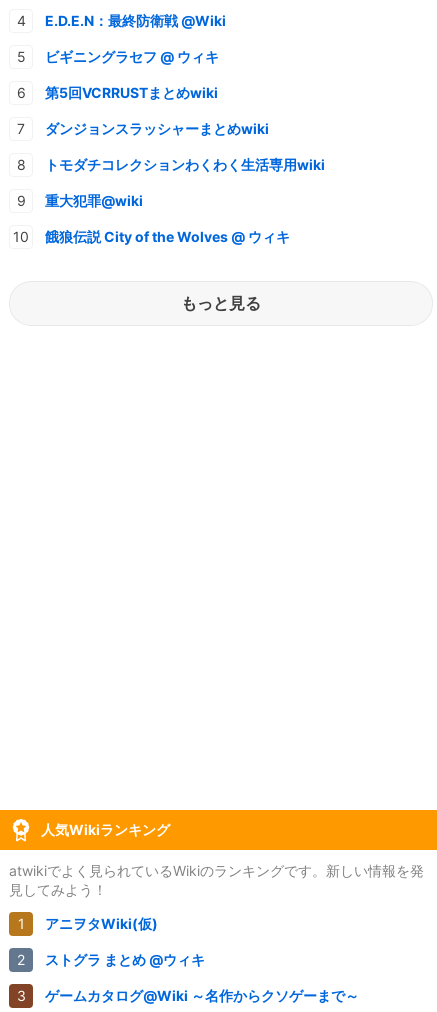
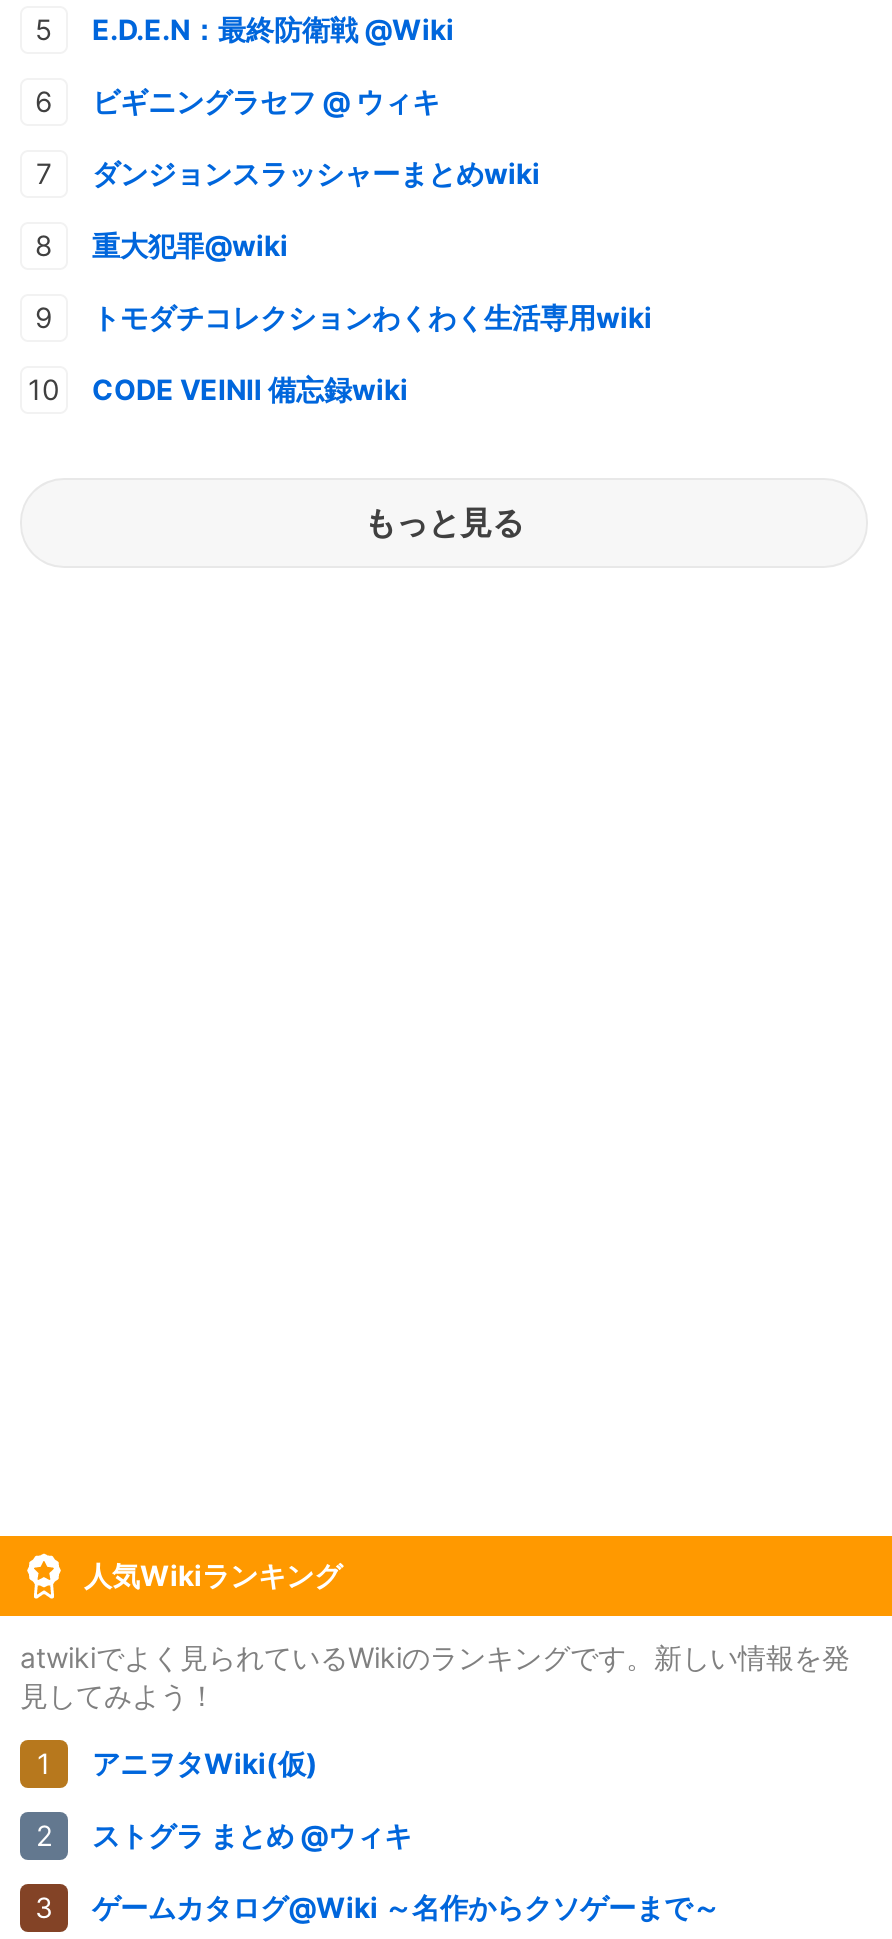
- 第5回VCRRUSTまとめwiki

moved up: 重大犯罪@wiki

- 餓狼伝説 City of the Wolves @ ウィキ
+ CODE VEINⅡ 備忘録wiki
